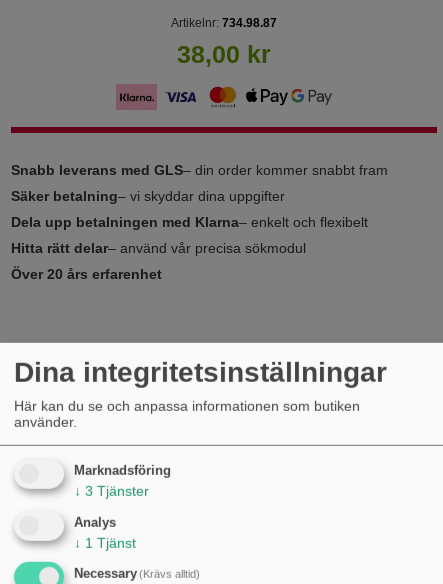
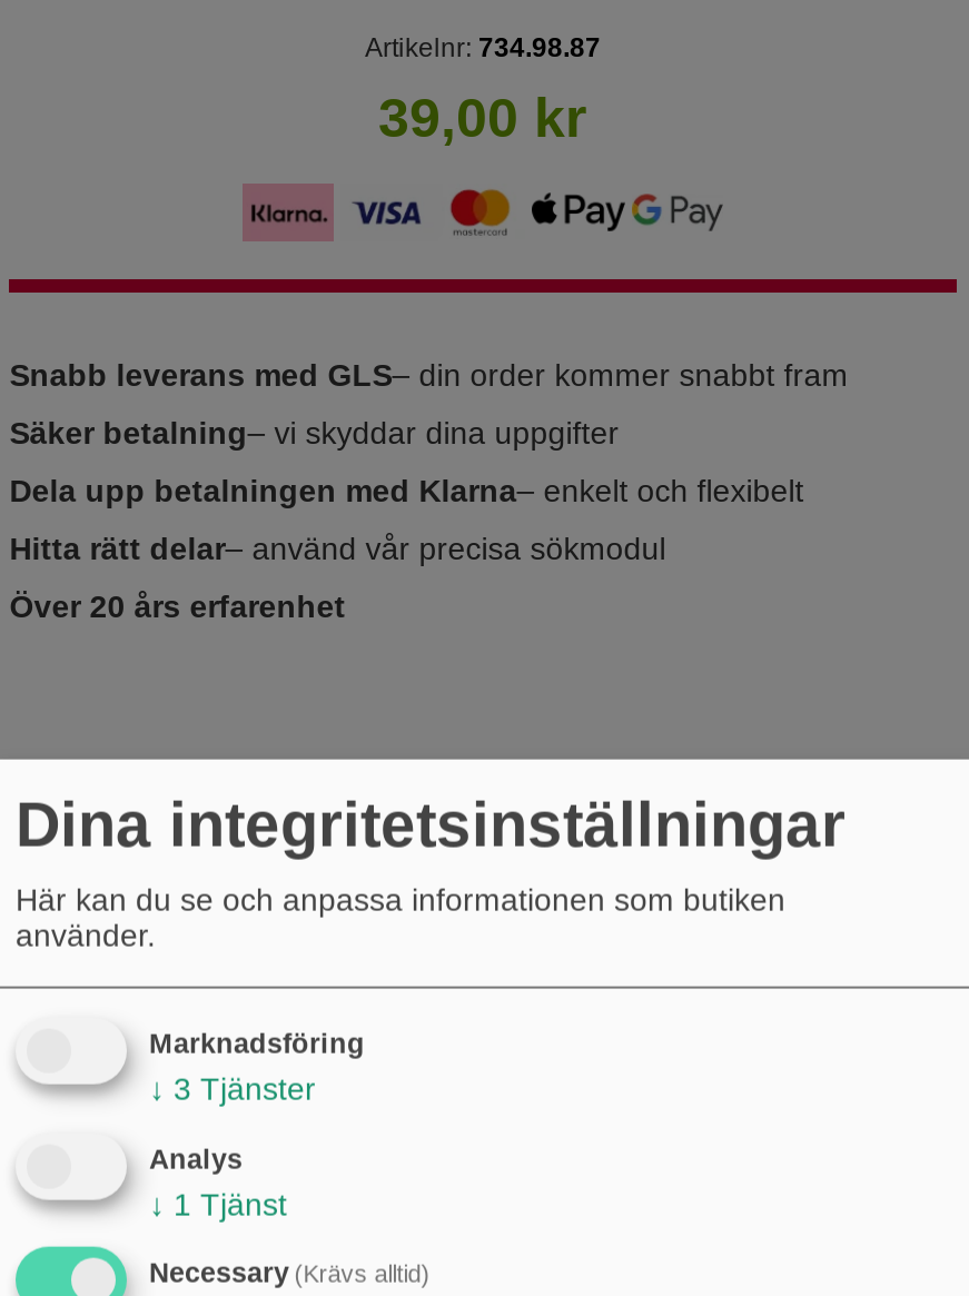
- 38,00 kr
+ 39,00 kr
